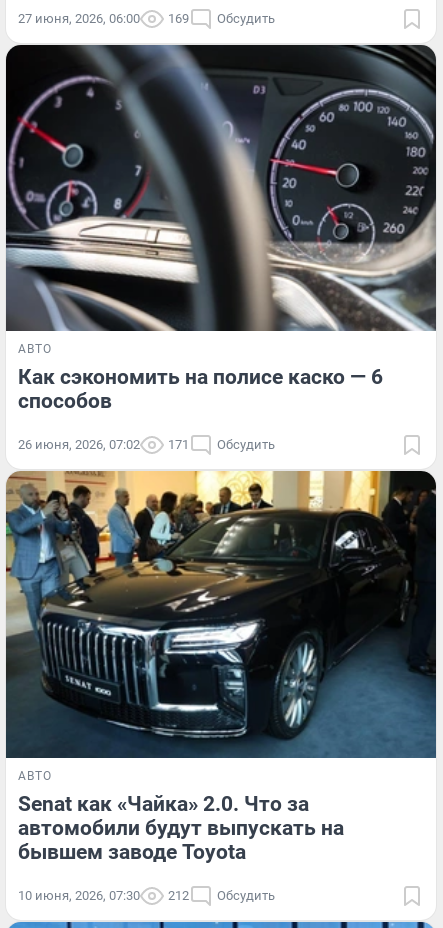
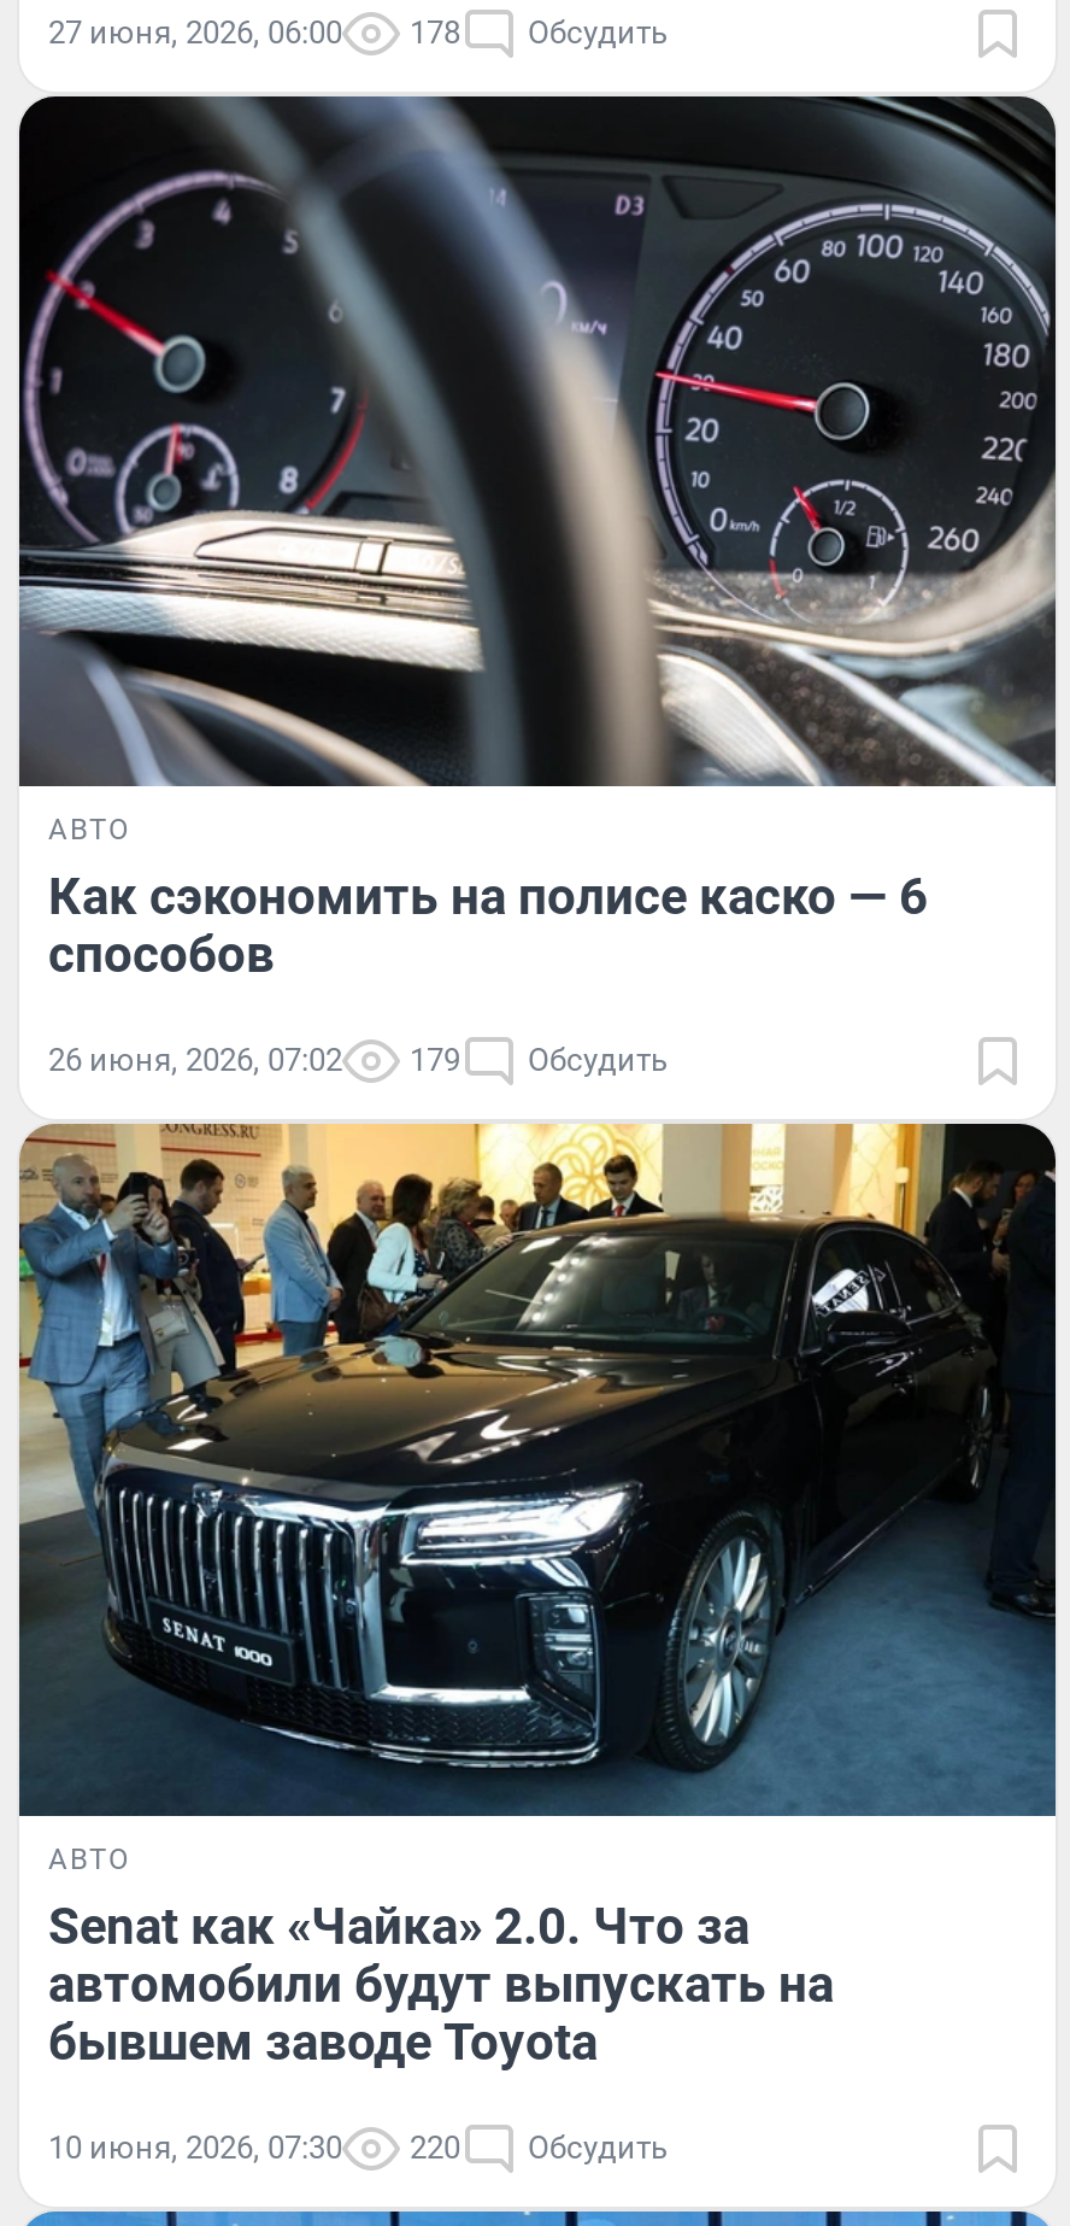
- 27 июня, 2026, 06:00 169 Обсудить
+ 27 июня, 2026, 06:00 178 Обсудить

- 26 июня, 2026, 07:02 171 Обсудить
+ 26 июня, 2026, 07:02 179 Обсудить

- 10 июня, 2026, 07:30 212 Обсудить
+ 10 июня, 2026, 07:30 220 Обсудить
